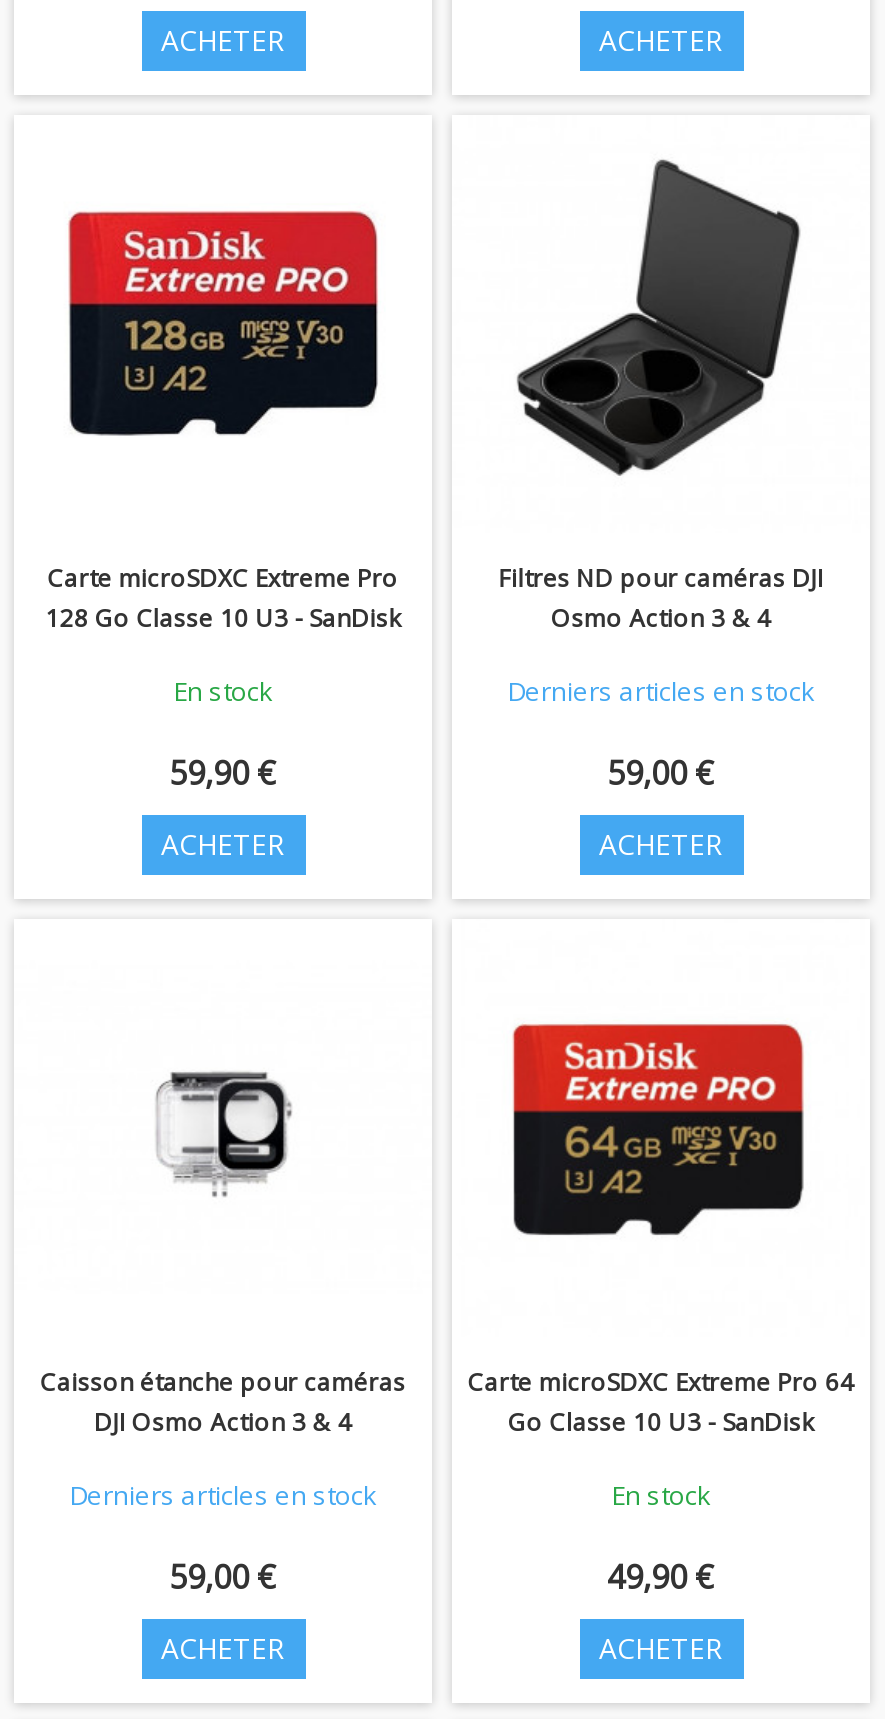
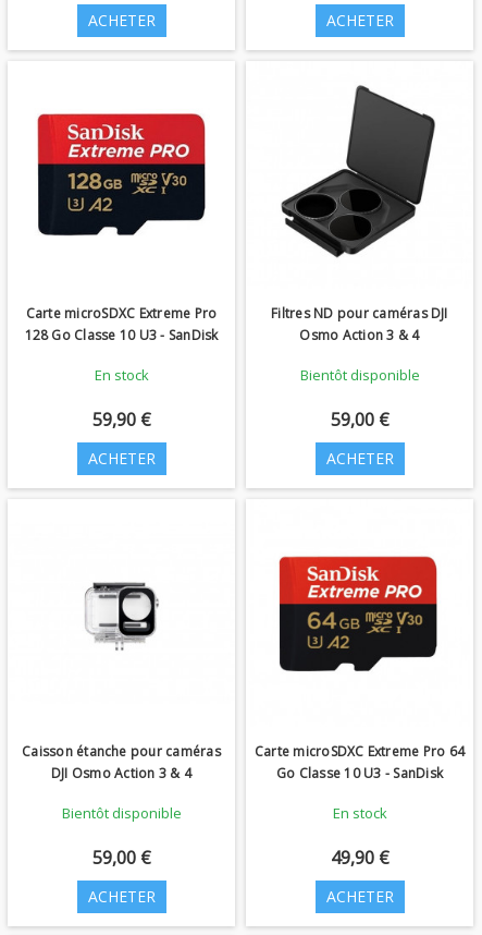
- Derniers articles en stock
+ Bientôt disponible

- Derniers articles en stock
+ Bientôt disponible
